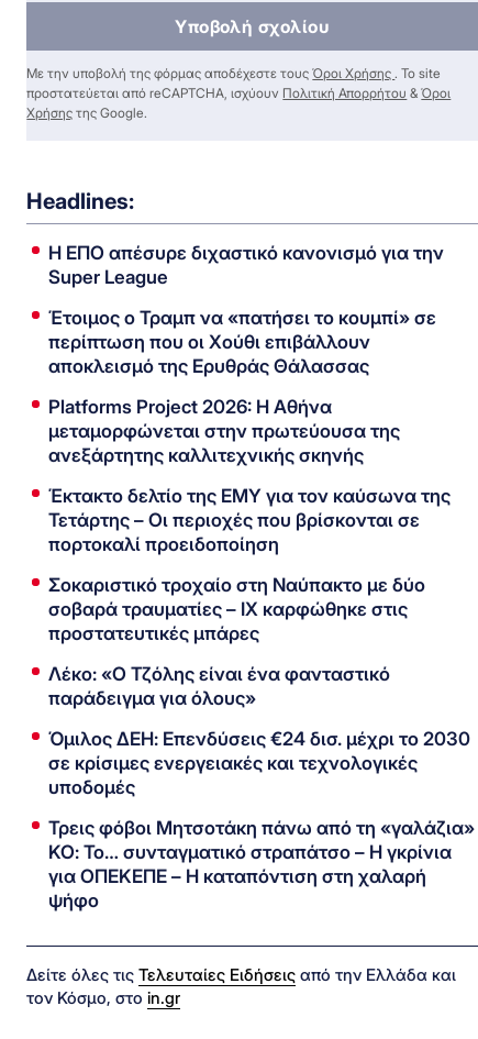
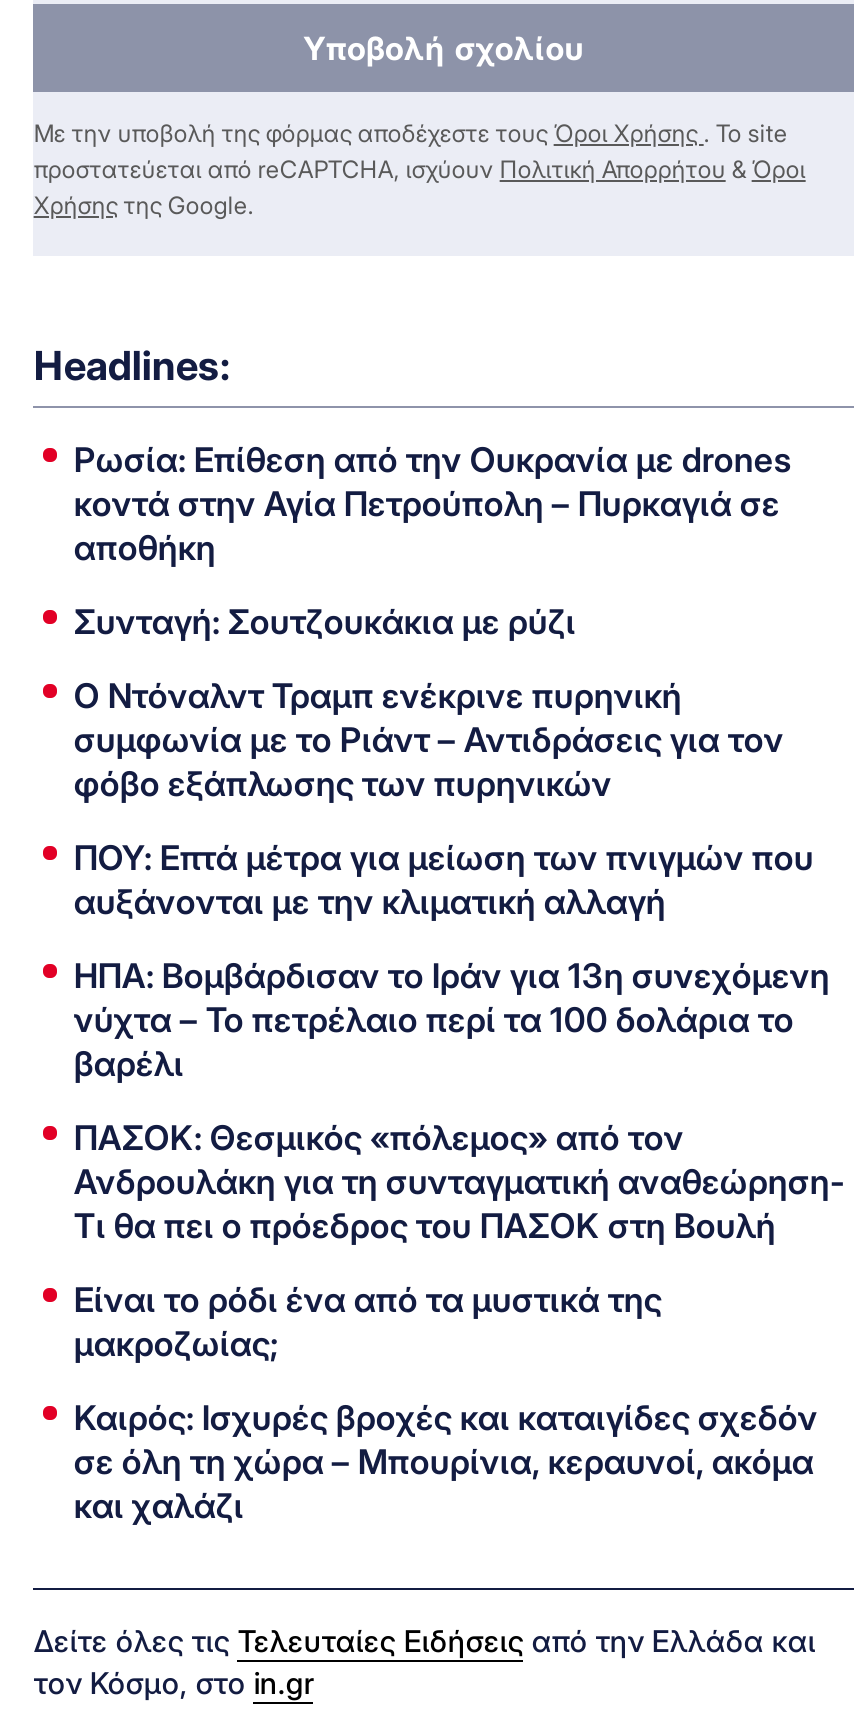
- Η ΕΠΟ απέσυρε διχαστικό κανονισμό για την
- Super League
+ Ρωσία: Επίθεση από την Ουκρανία με drones
+ κοντά στην Αγία Πετρούπολη – Πυρκαγιά σε
+ αποθήκη

- Έτοιμος ο Τραμπ να «πατήσει το κουμπί» σε
- περίπτωση που οι Χούθι επιβάλλουν
- αποκλεισμό της Ερυθράς Θάλασσας
+ Συνταγή: Σουτζουκάκια με ρύζι

- Platforms Project 2026: Η Αθήνα
- μεταμορφώνεται στην πρωτεύουσα της
- ανεξάρτητης καλλιτεχνικής σκηνής
+ Ο Ντόναλντ Τραμπ ενέκρινε πυρηνική
+ συμφωνία με τo Ριάντ – Αντιδράσεις για τον
+ φόβο εξάπλωσης των πυρηνικών

- Έκτακτο δελτίο της ΕΜΥ για τον καύσωνα της
- Τετάρτης – Οι περιοχές που βρίσκονται σε
- πορτοκαλί προειδοποίηση
+ ΠΟΥ: Επτά μέτρα για μείωση των πνιγμών που
+ αυξάνονται με την κλιματική αλλαγή

- Σοκαριστικό τροχαίο στη Ναύπακτο με δύο
- σοβαρά τραυματίες – ΙΧ καρφώθηκε στις
- προστατευτικές μπάρες
+ ΗΠΑ: Βομβάρδισαν το Ιράν για 13η συνεχόμενη
+ νύχτα – Το πετρέλαιο περί τα 100 δολάρια το
+ βαρέλι

- Λέκο: «Ο Τζόλης είναι ένα φανταστικό
- παράδειγμα για όλους»
+ ΠΑΣΟΚ: Θεσμικός «πόλεμος» από τον
+ Ανδρουλάκη για τη συνταγματική αναθεώρηση-
+ Τι θα πει ο πρόεδρος του ΠΑΣΟΚ στη Βουλή

- Όμιλος ΔΕΗ: Επενδύσεις €24 δισ. μέχρι το 2030
- σε κρίσιμες ενεργειακές και τεχνολογικές
- υποδομές
+ Είναι το ρόδι ένα από τα μυστικά της
+ μακροζωίας;

- Τρεις φόβοι Μητσοτάκη πάνω από τη «γαλάζια»
- ΚΟ: Το… συνταγματικό στραπάτσο – Η γκρίνια
- για ΟΠΕΚΕΠΕ – Η καταπόντιση στη χαλαρή
- ψήφο
+ Καιρός: Ισχυρές βροχές και καταιγίδες σχεδόν
+ σε όλη τη χώρα – Μπουρίνια, κεραυνοί, ακόμα
+ και χαλάζι
